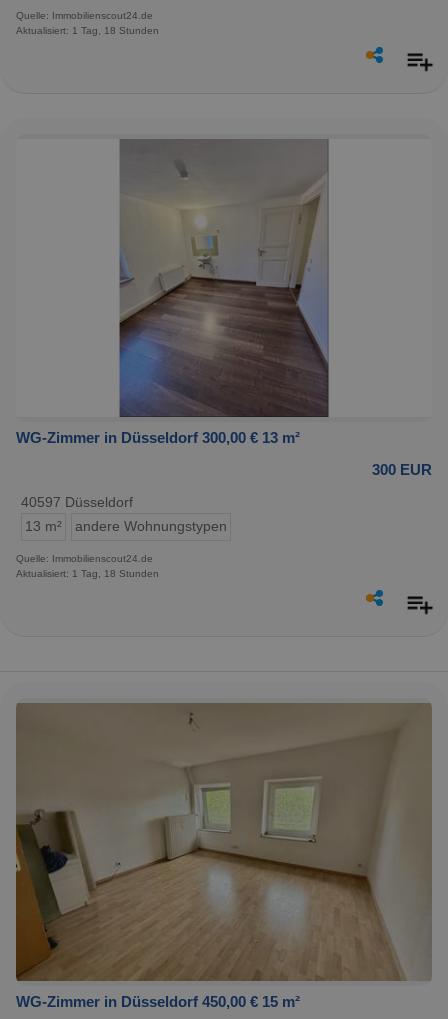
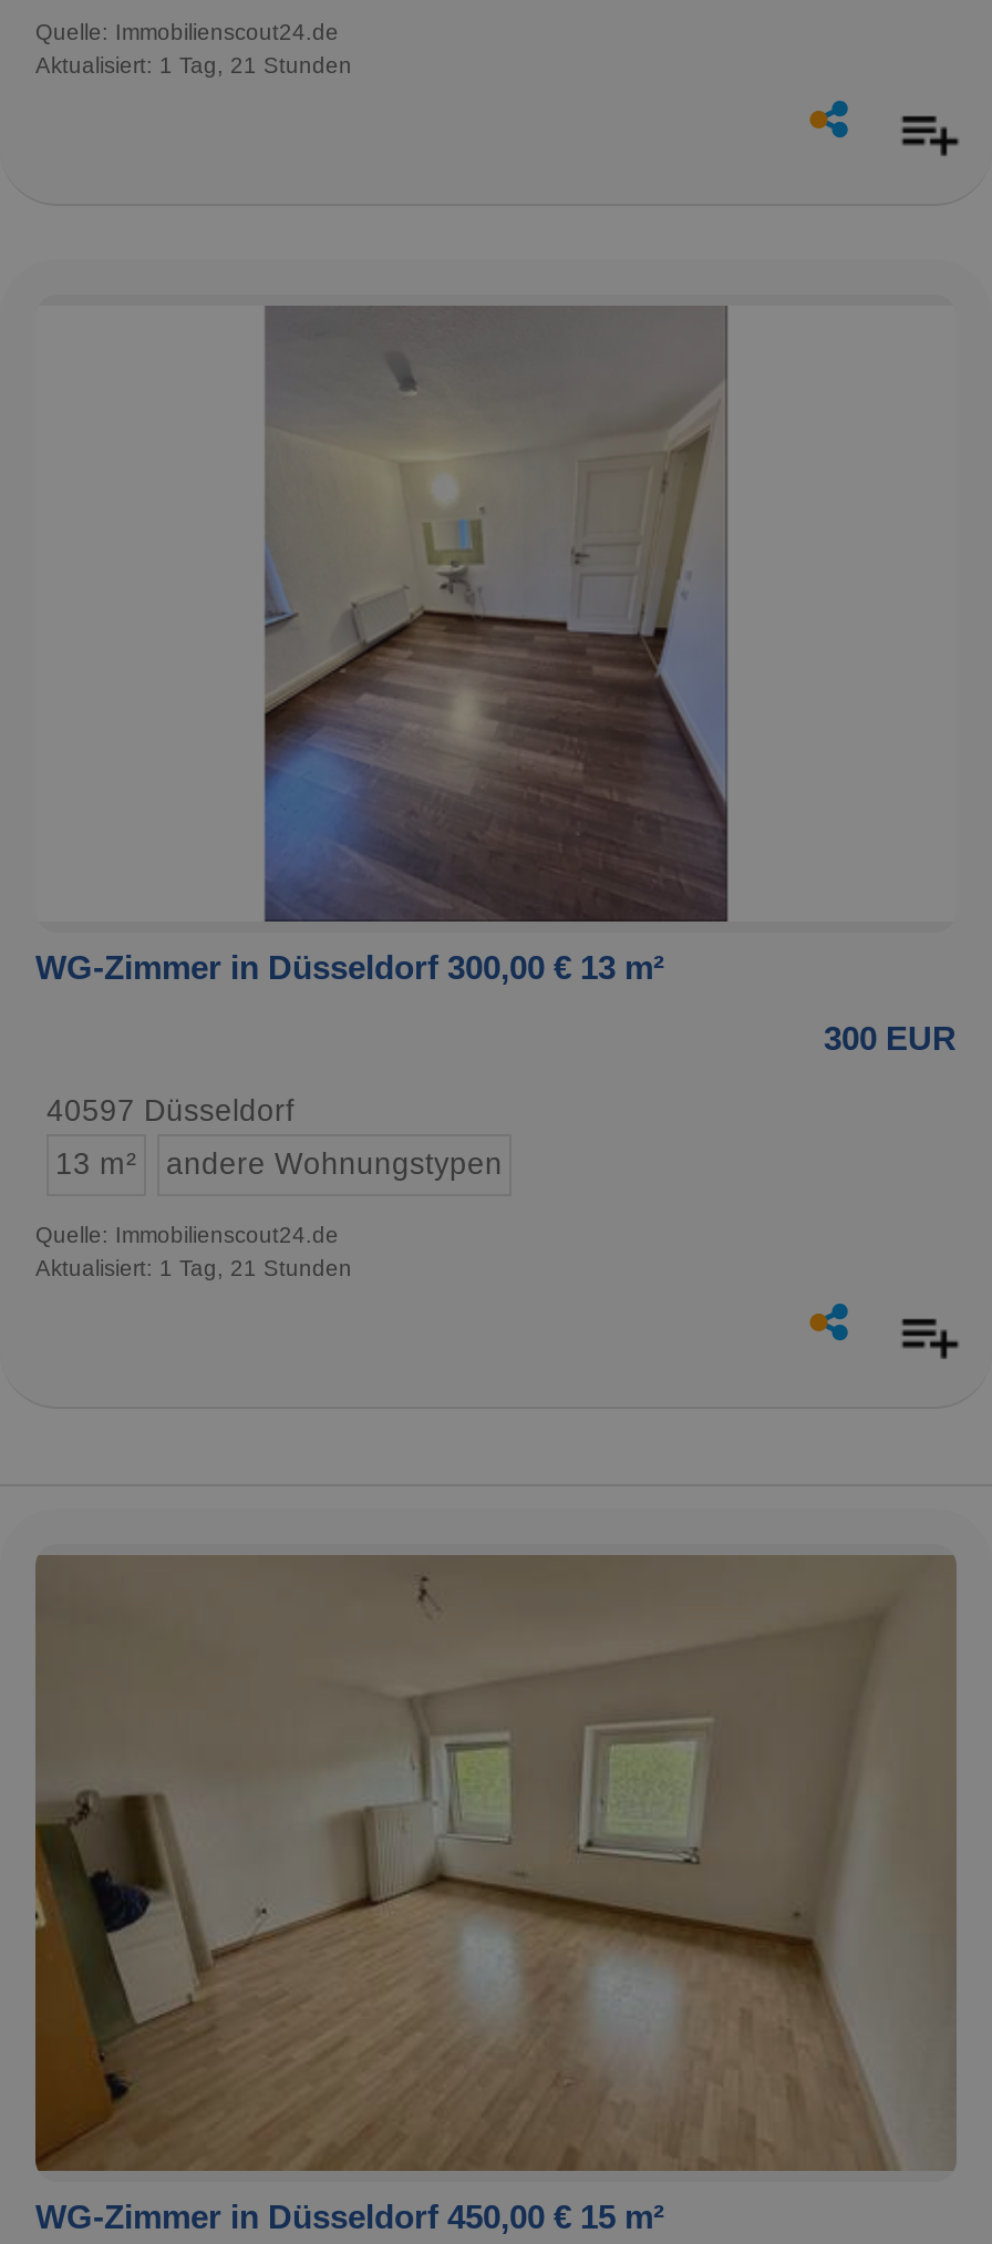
- Aktualisiert: 1 Tag, 18 Stunden
+ Aktualisiert: 1 Tag, 21 Stunden

- Aktualisiert: 1 Tag, 18 Stunden
+ Aktualisiert: 1 Tag, 21 Stunden
